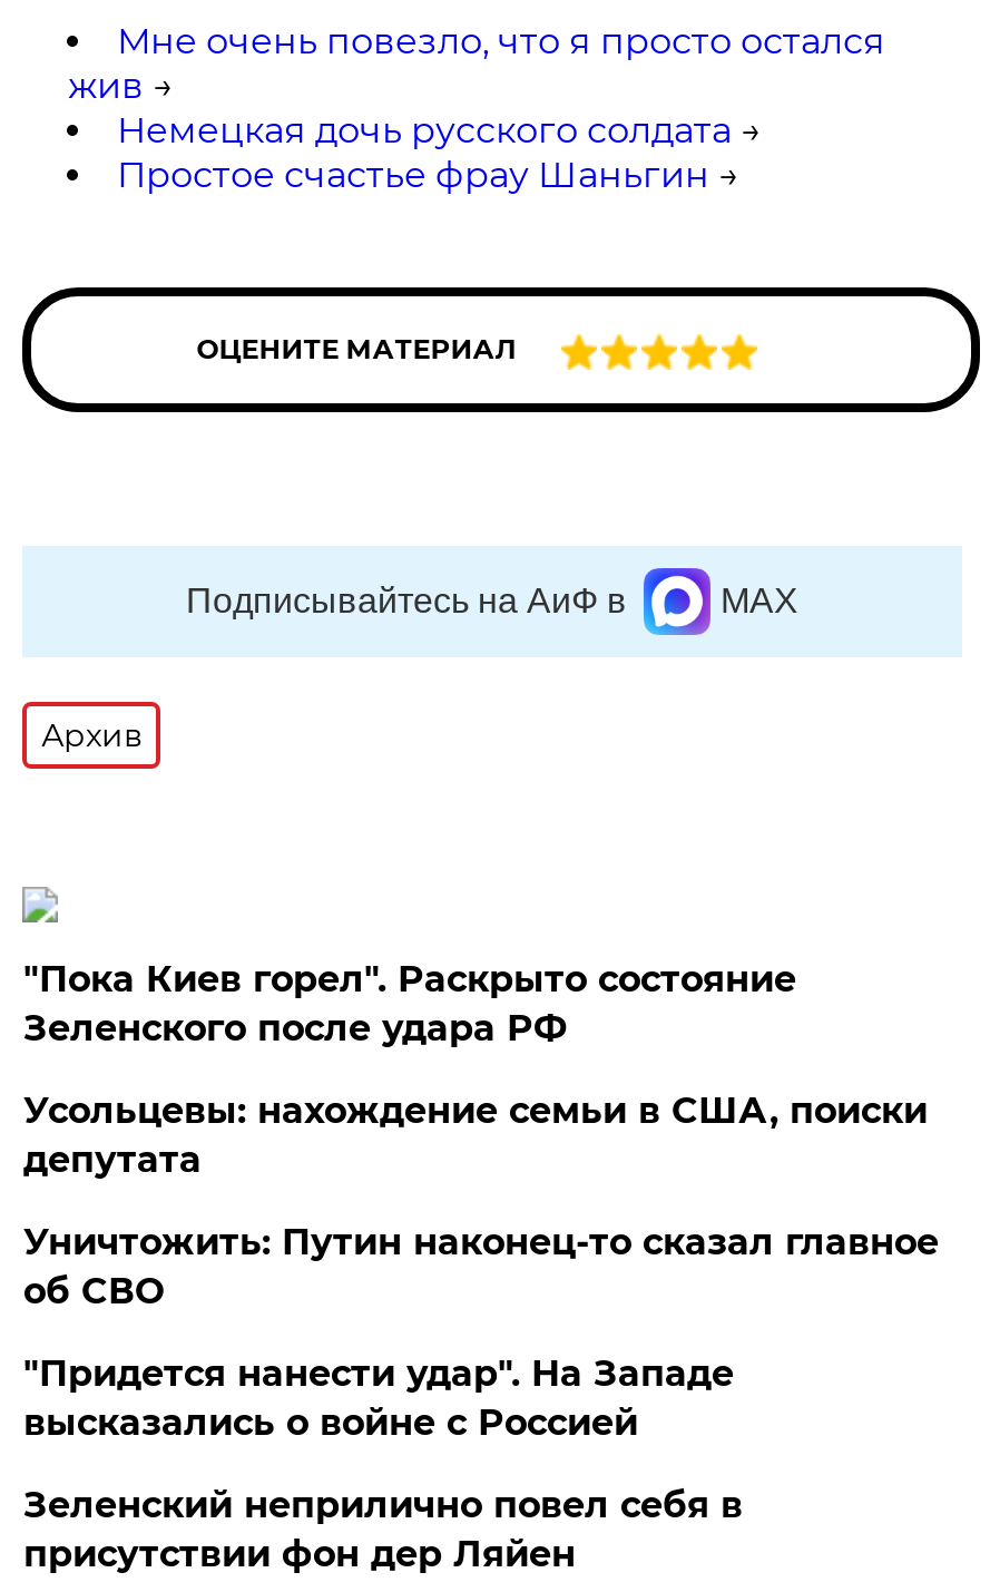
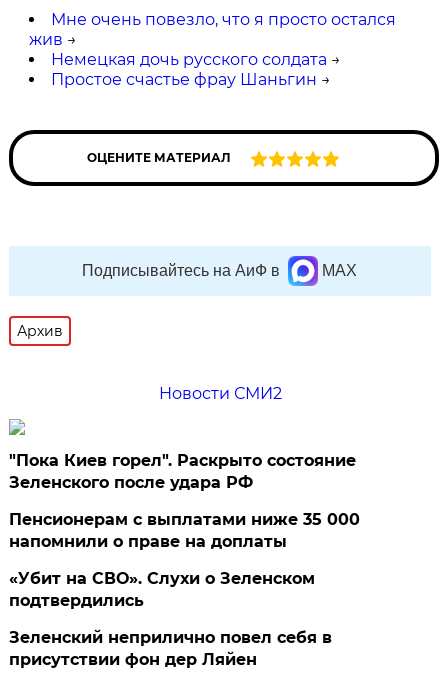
+ Новости СМИ2

moved down: "Пока Киев горел". Раскрыто состояние | Зеленского после удара РФ

- Усольцевы: нахождение семьи в США, поиски
- депутата
- Уничтожить: Путин наконец-то сказал главное
- об СВО
- "Придется нанести удар". На Западе
- высказались о войне с Россией
+ Пенсионерам с выплатами ниже 35 000
+ напомнили о праве на доплаты
+ «Убит на СВО». Слухи о Зеленском
+ подтвердились
